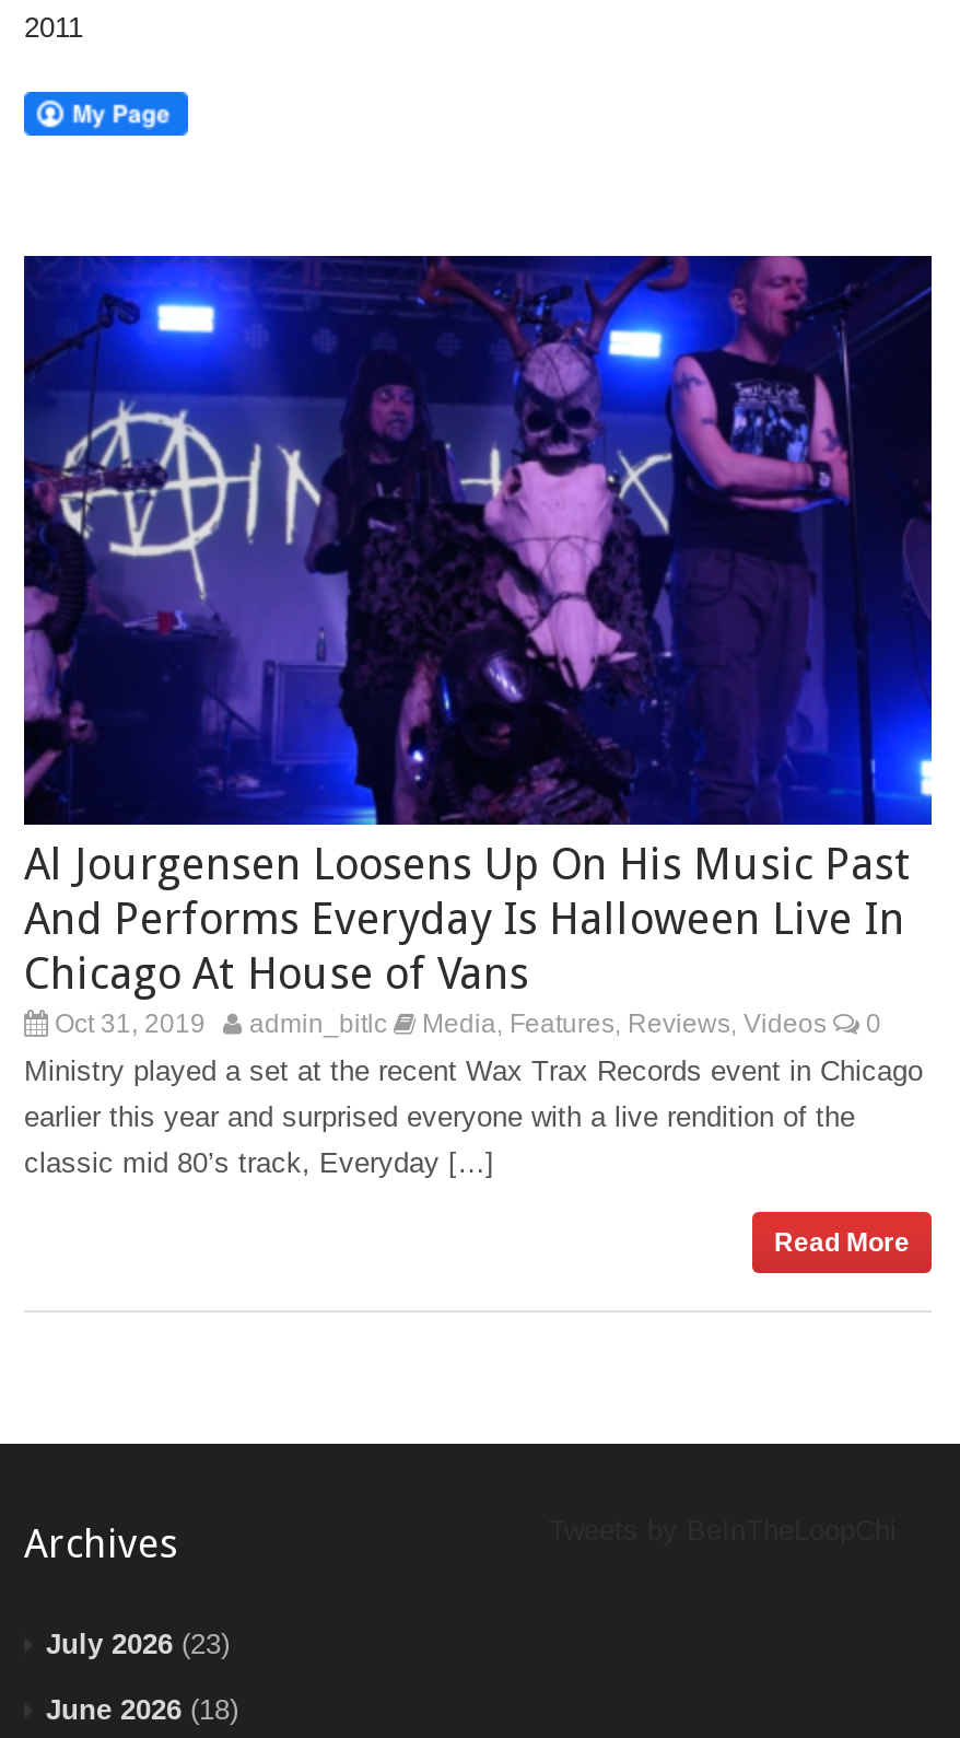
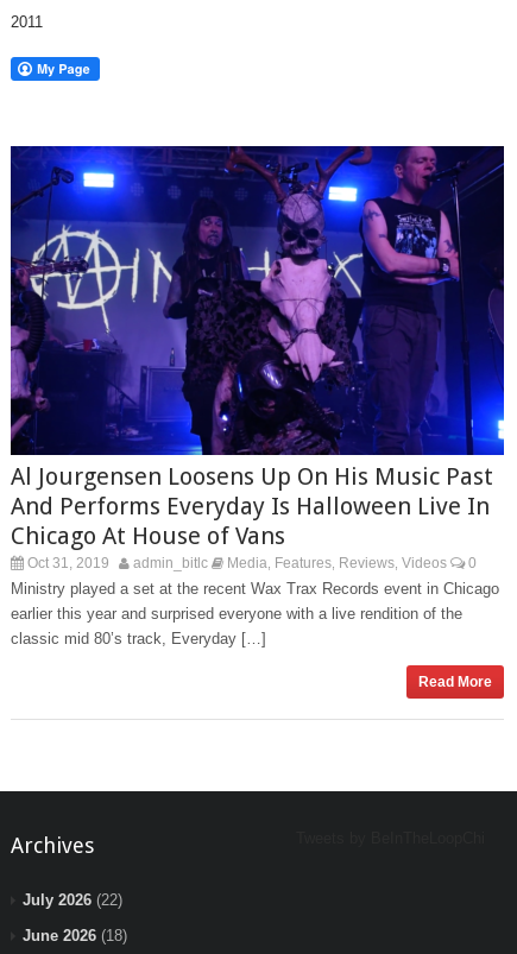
- July 2026 (23)
+ July 2026 (22)
